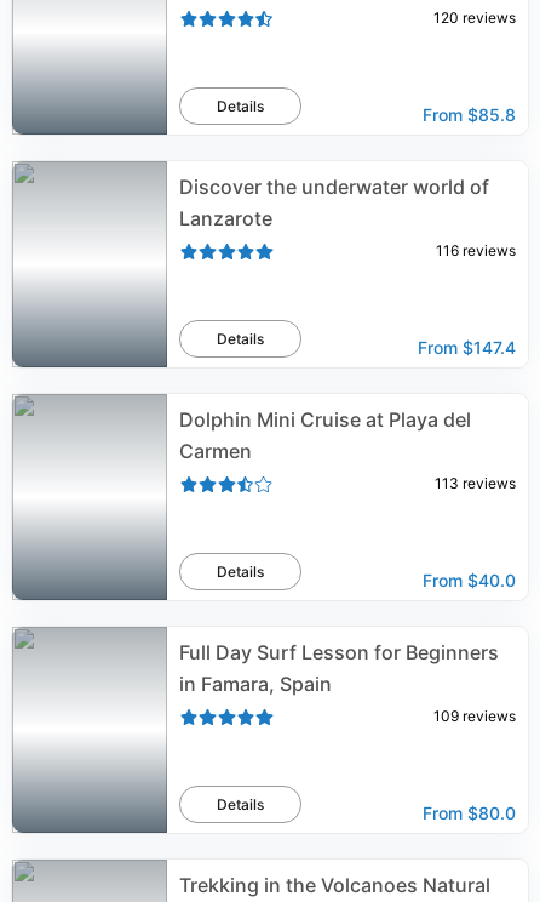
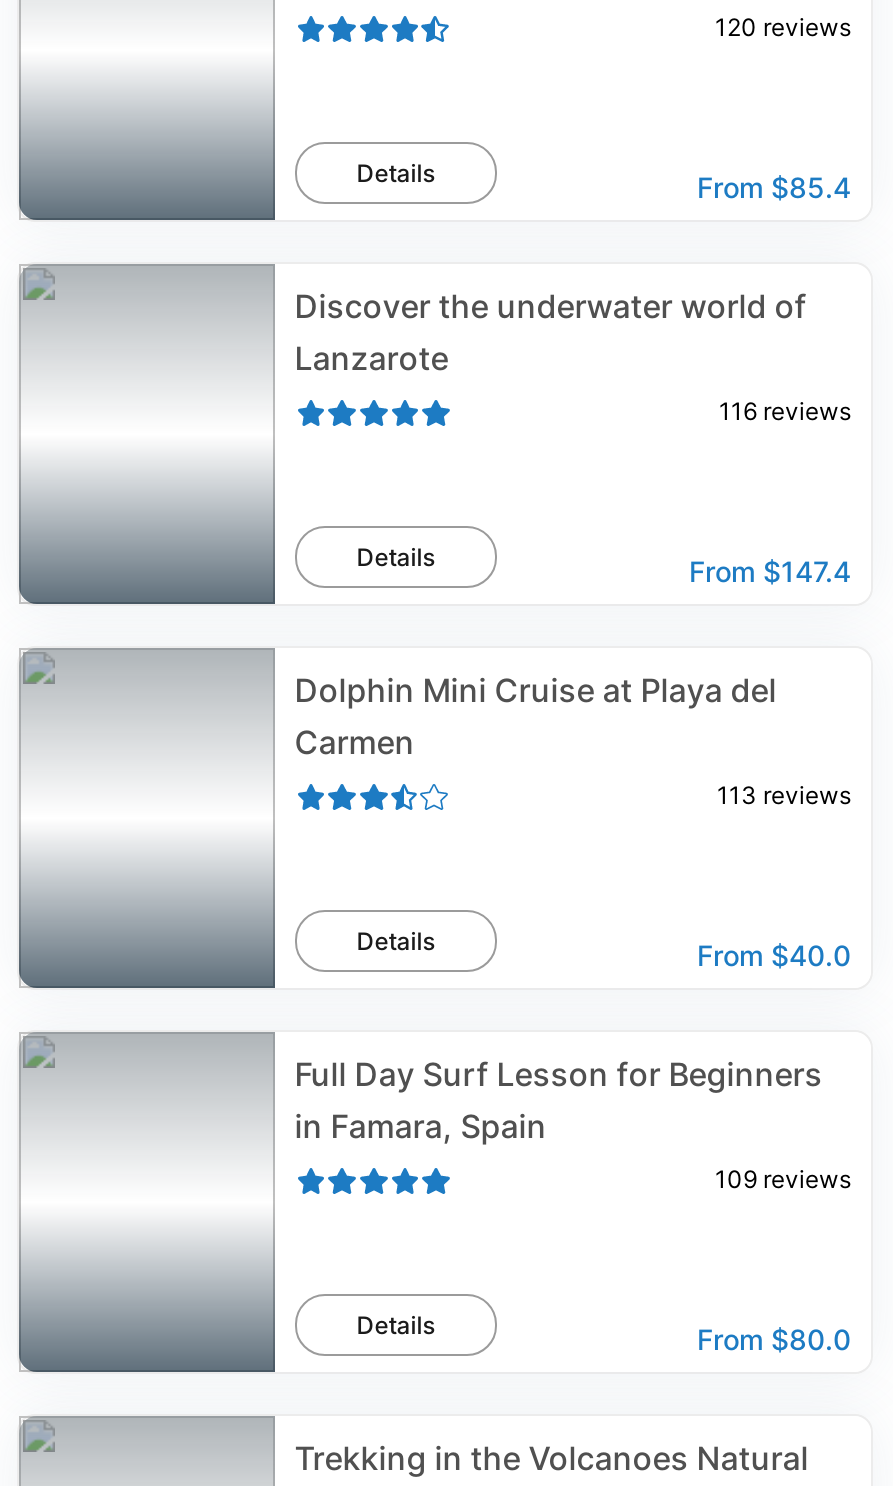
- From $85.8
+ From $85.4
